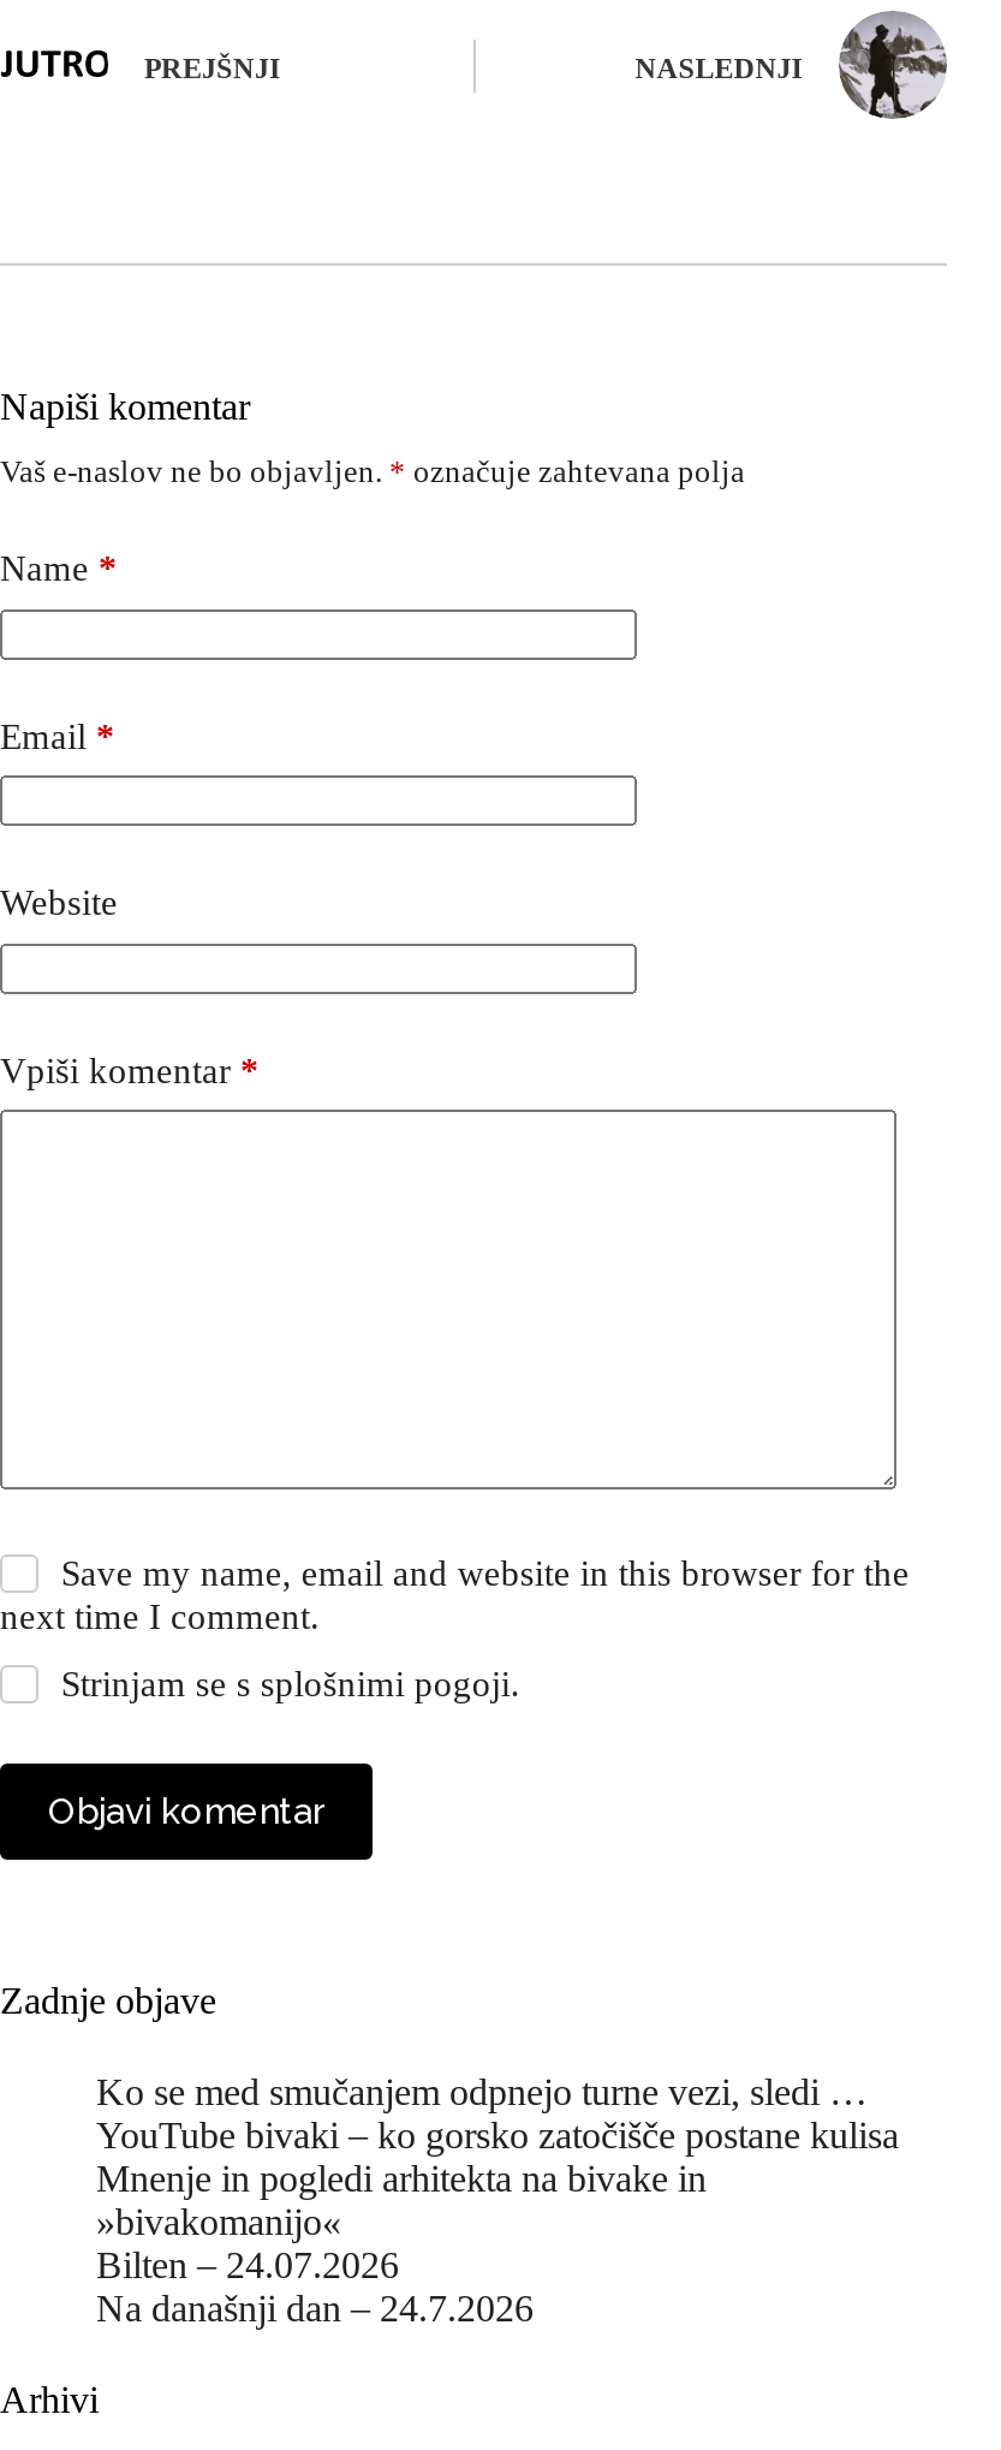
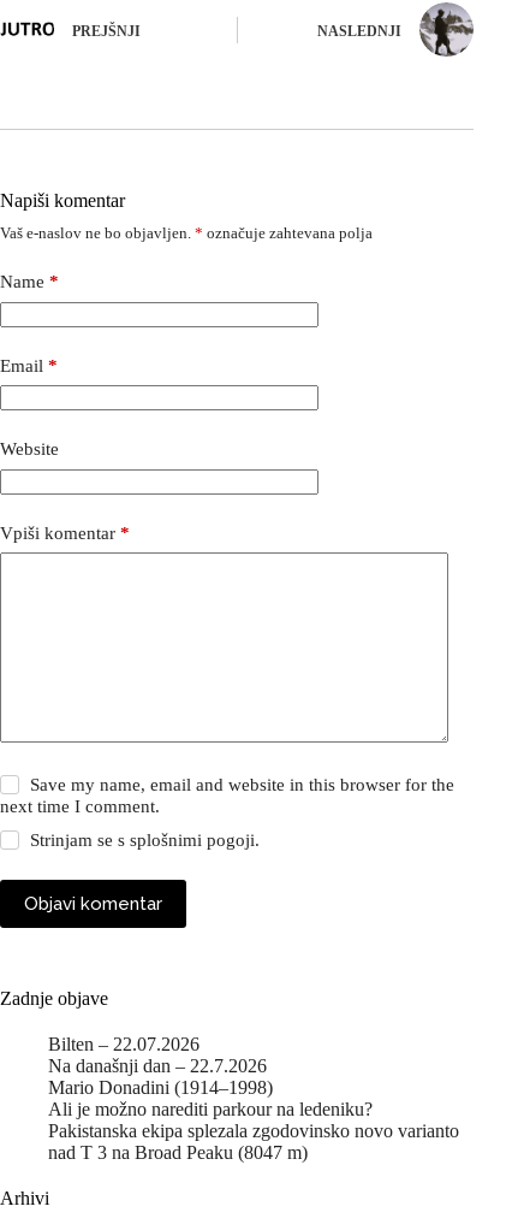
- Ko se med smučanjem odpnejo turne vezi, sledi …
- YouTube bivaki – ko gorsko zatočišče postane kulisa
- Mnenje in pogledi arhitekta na bivake in
- »bivakomanijo«
- Bilten – 24.07.2026
- Na današnji dan – 24.7.2026
+ Bilten – 22.07.2026
+ Na današnji dan – 22.7.2026
+ Mario Donadini (1914–1998)
+ Ali je možno narediti parkour na ledeniku?
+ Pakistanska ekipa splezala zgodovinsko novo varianto
+ nad T 3 na Broad Peaku (8047 m)
